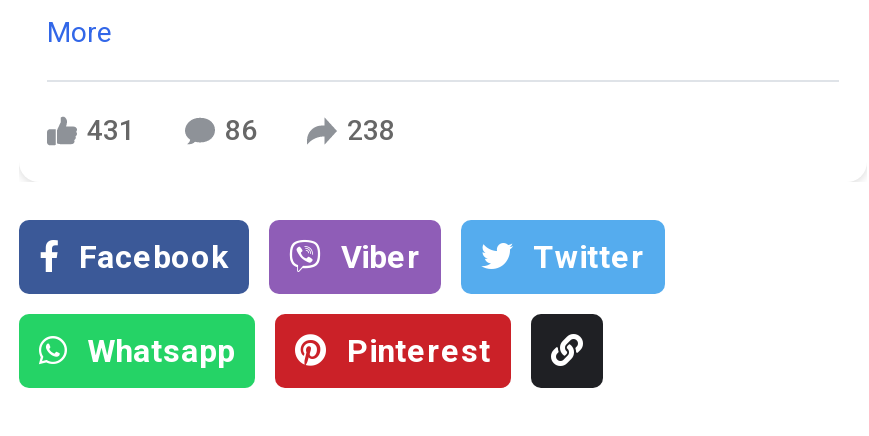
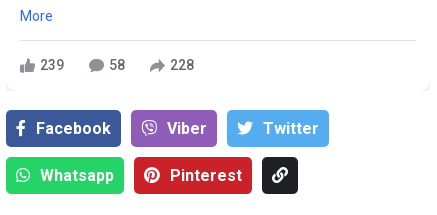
- 431
+ 239

- 86
+ 58

- 238
+ 228
